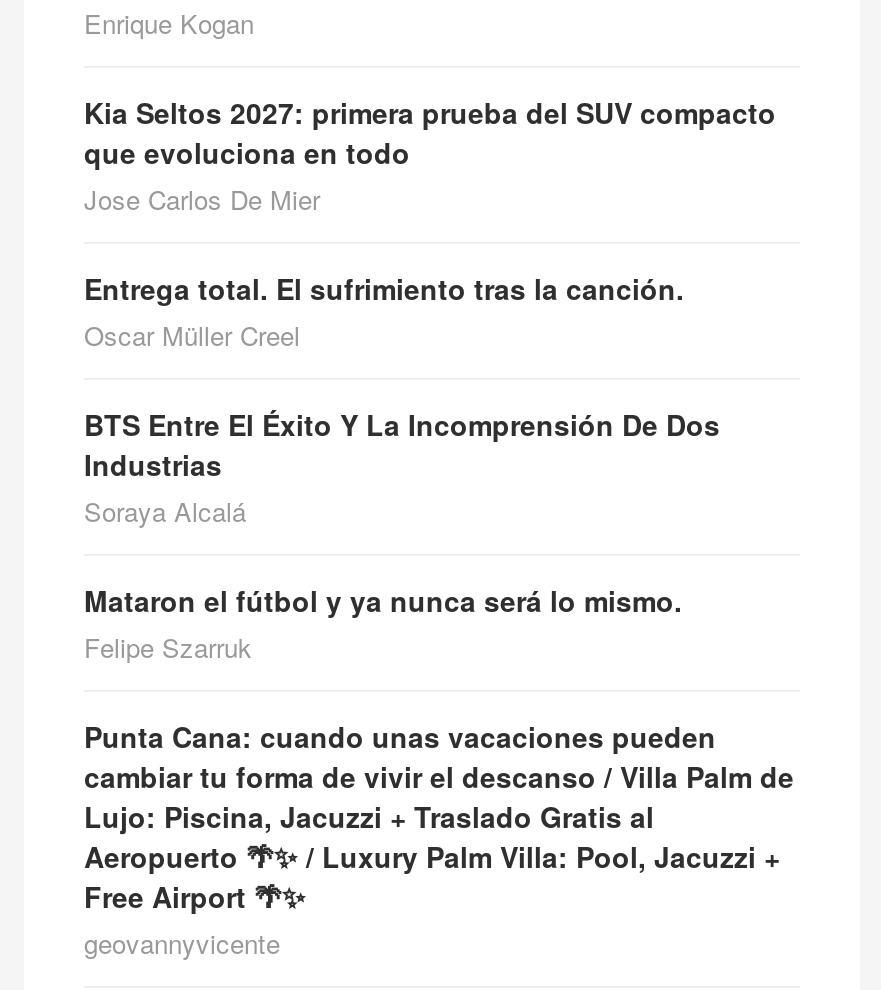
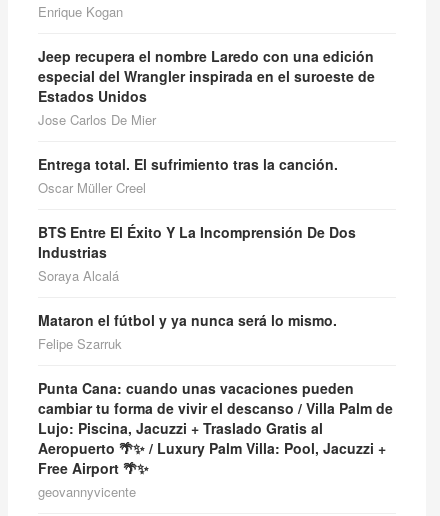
- Kia Seltos 2027: primera prueba del SUV compacto
- que evoluciona en todo
+ Jeep recupera el nombre Laredo con una edición
+ especial del Wrangler inspirada en el suroeste de
+ Estados Unidos
